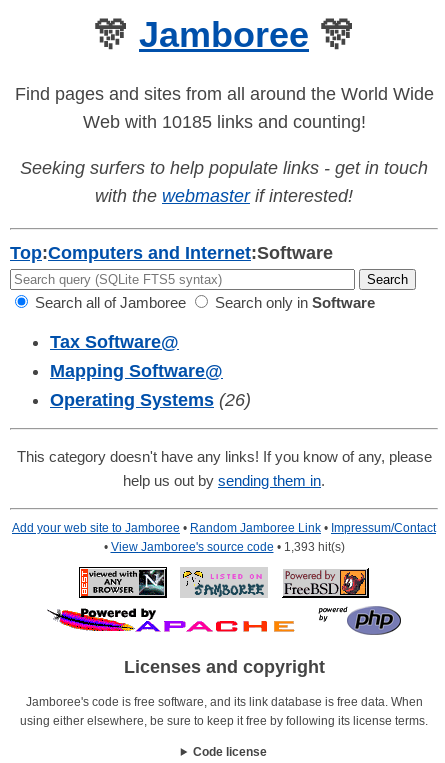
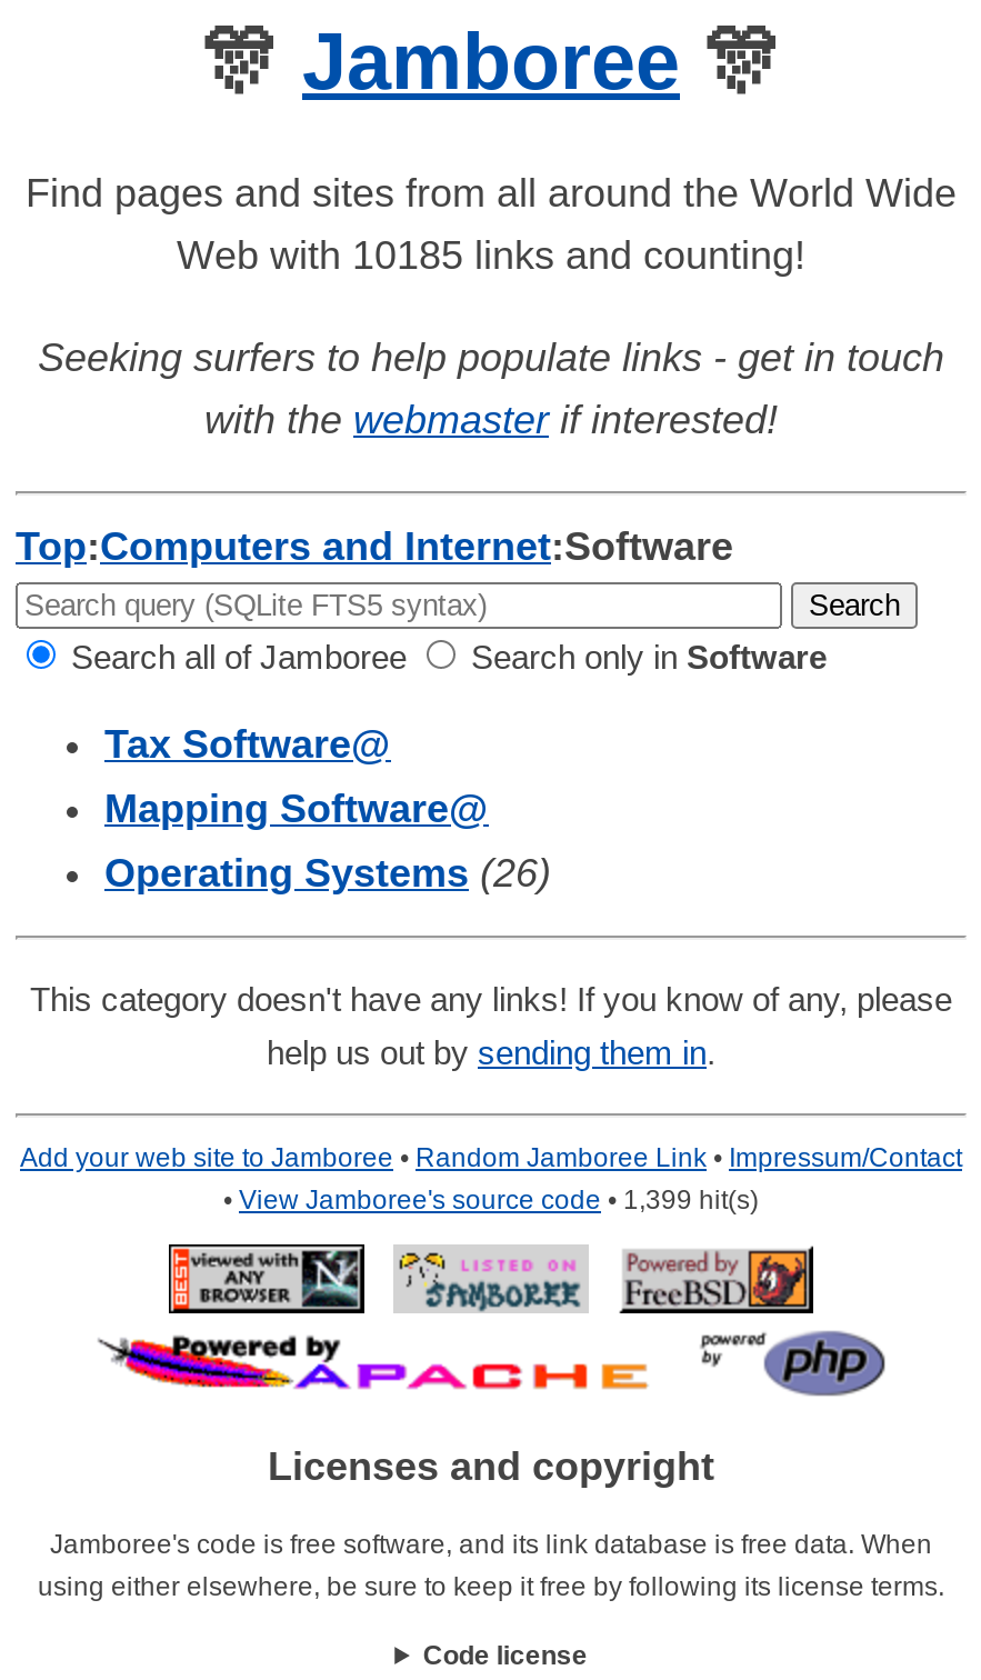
- • View Jamboree's source code • 1,393 hit(s)
+ • View Jamboree's source code • 1,399 hit(s)
